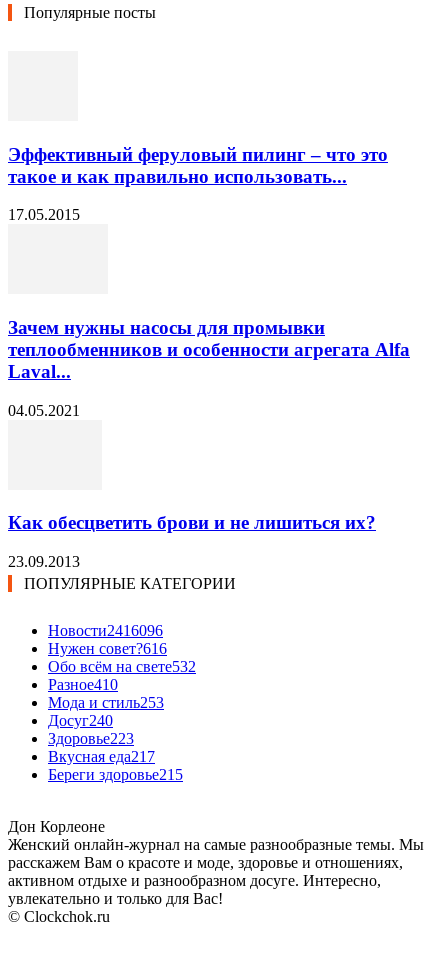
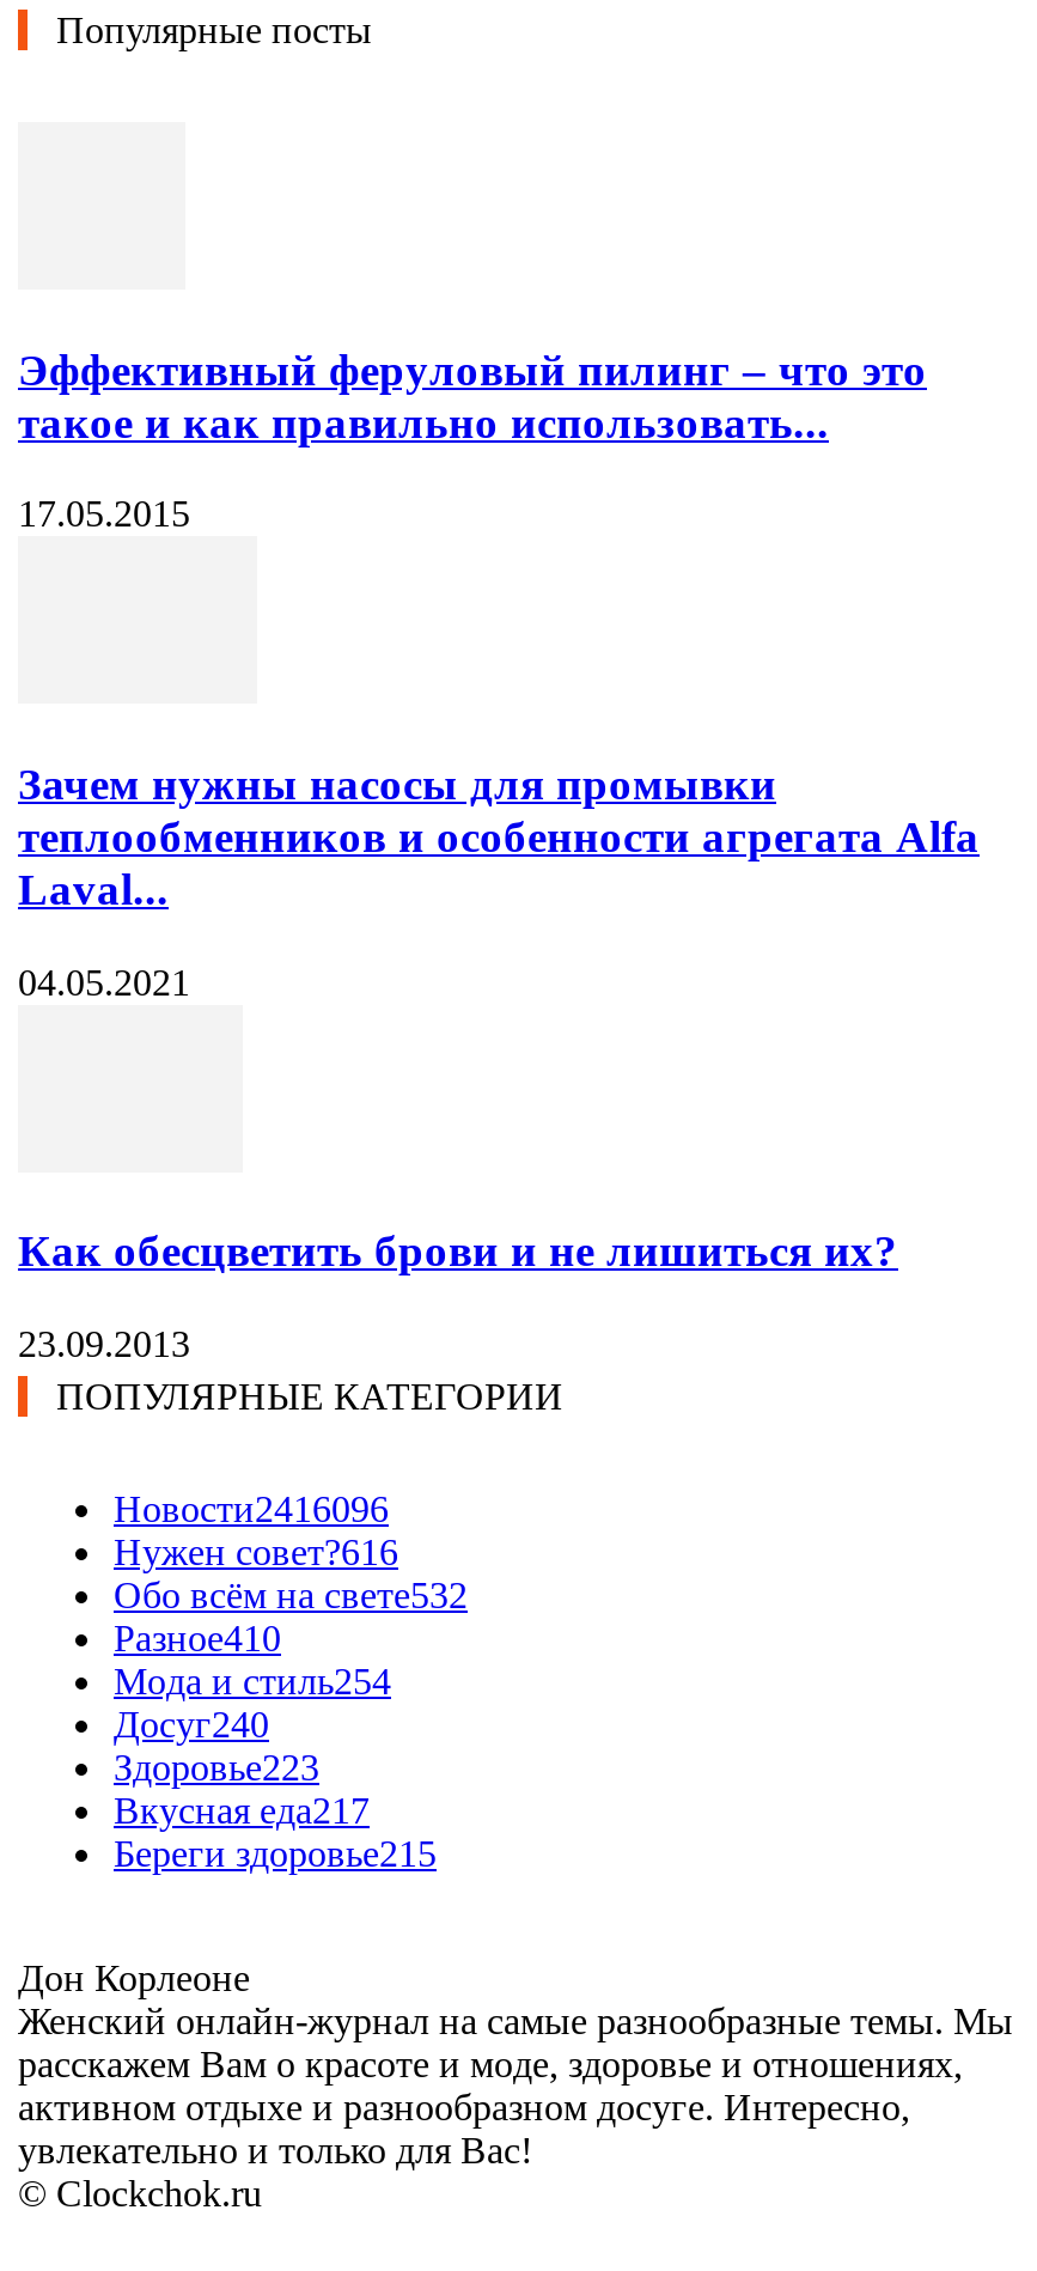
- Мода и стиль253
+ Мода и стиль254
